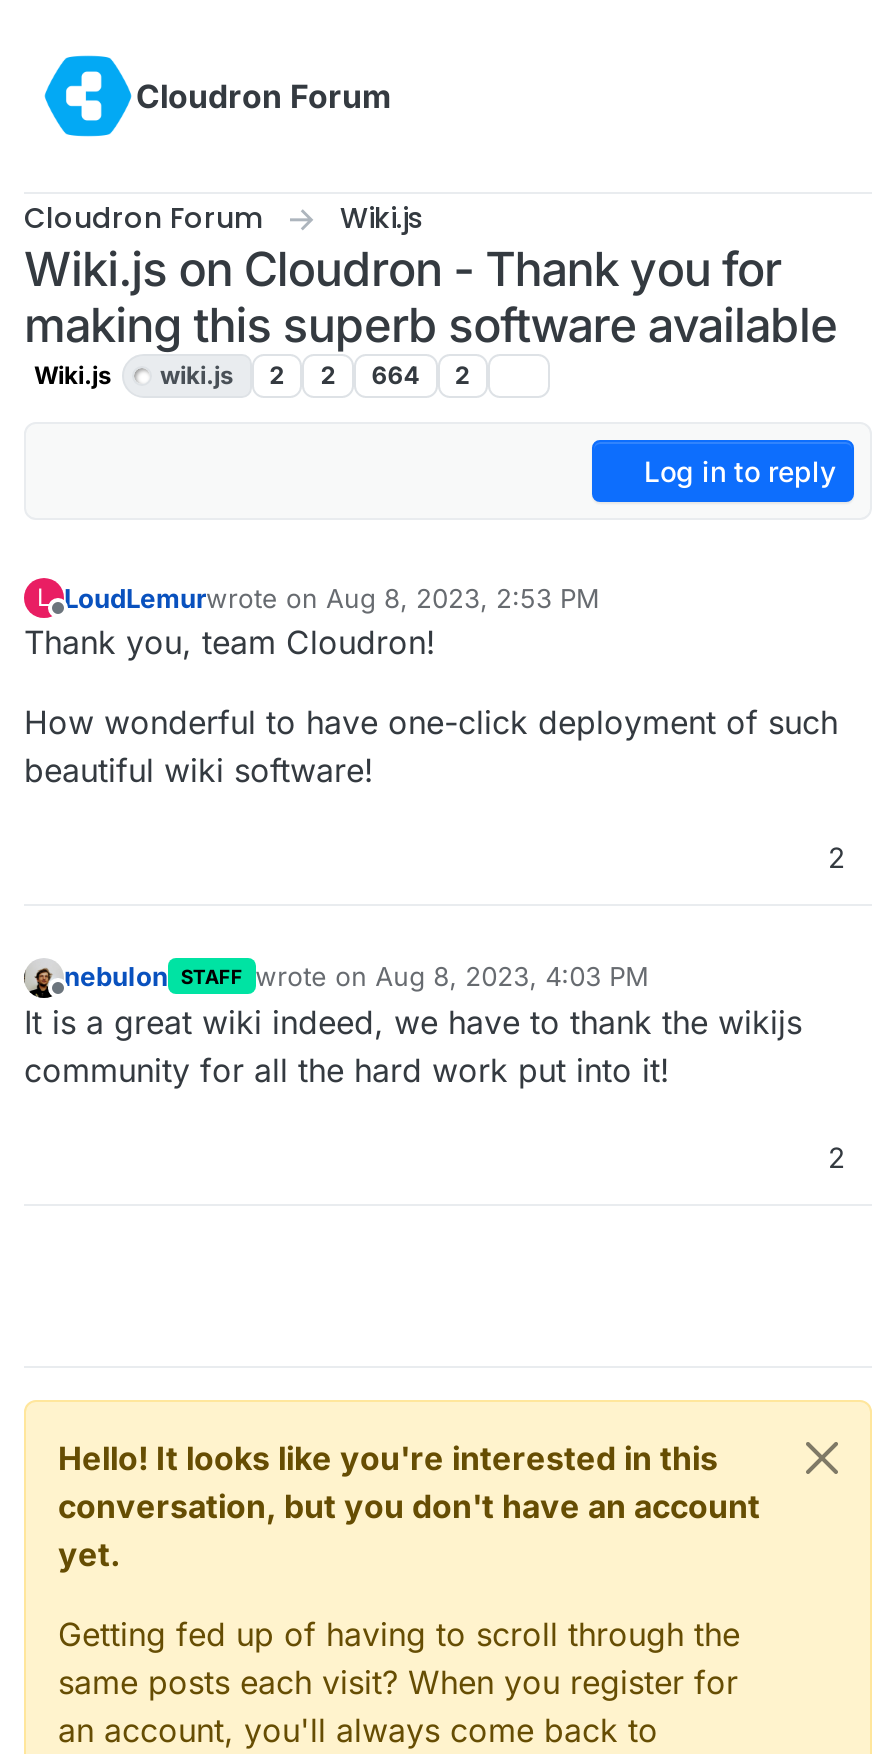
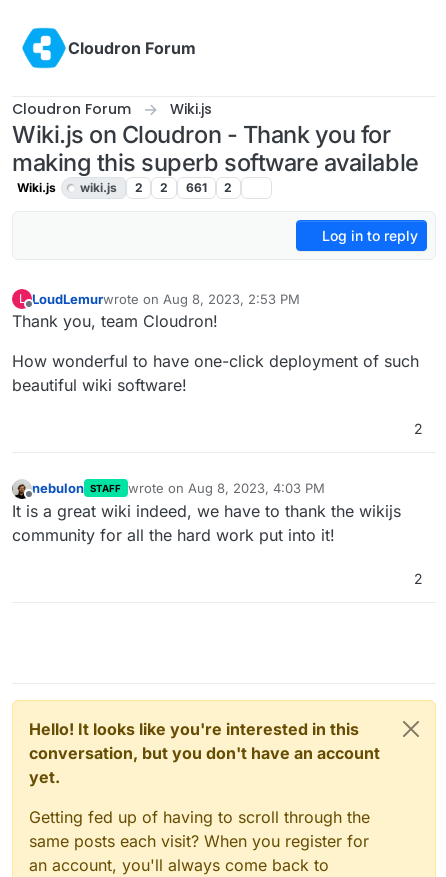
- Wiki.js wiki.js 2 2 664 2
+ Wiki.js wiki.js 2 2 661 2
